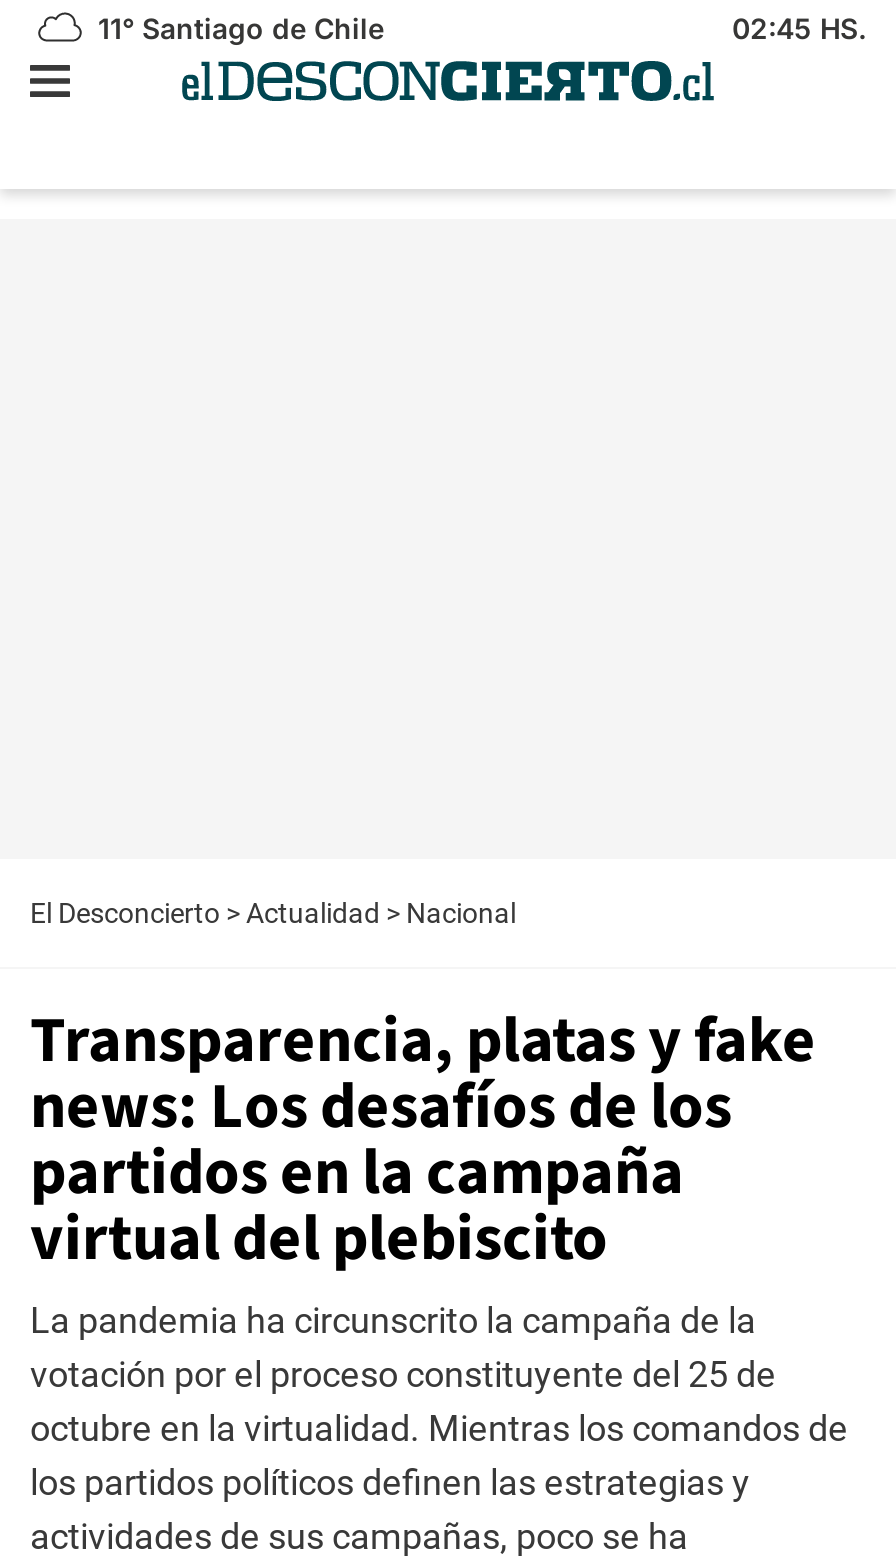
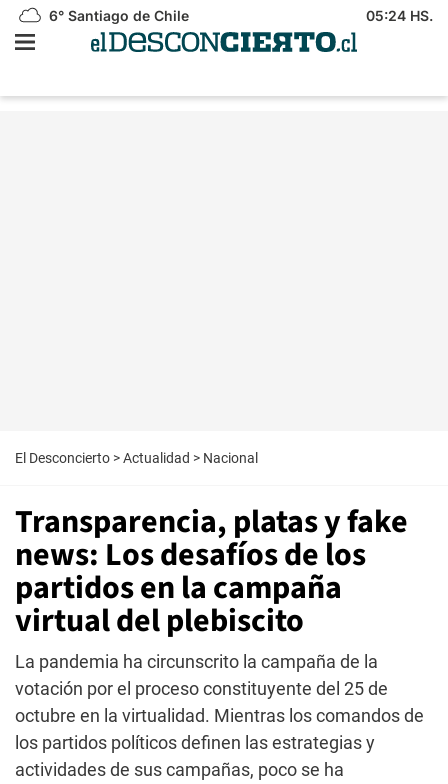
- 11° Santiago de Chile
+ 6° Santiago de Chile

- 02:45 HS.
+ 05:24 HS.
